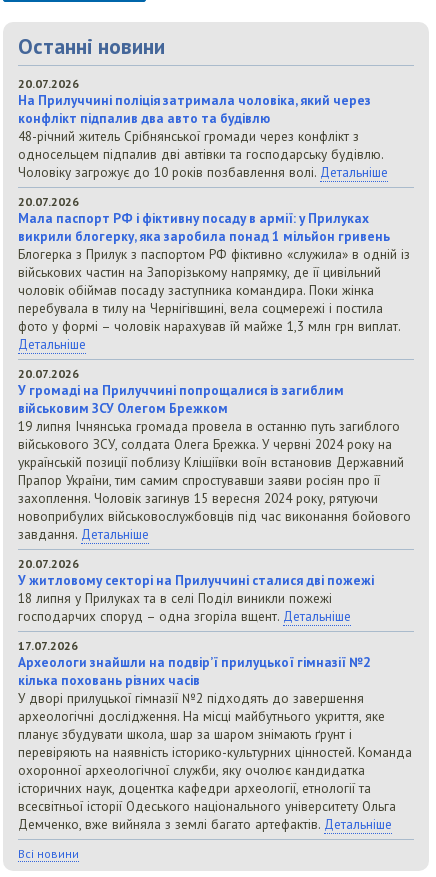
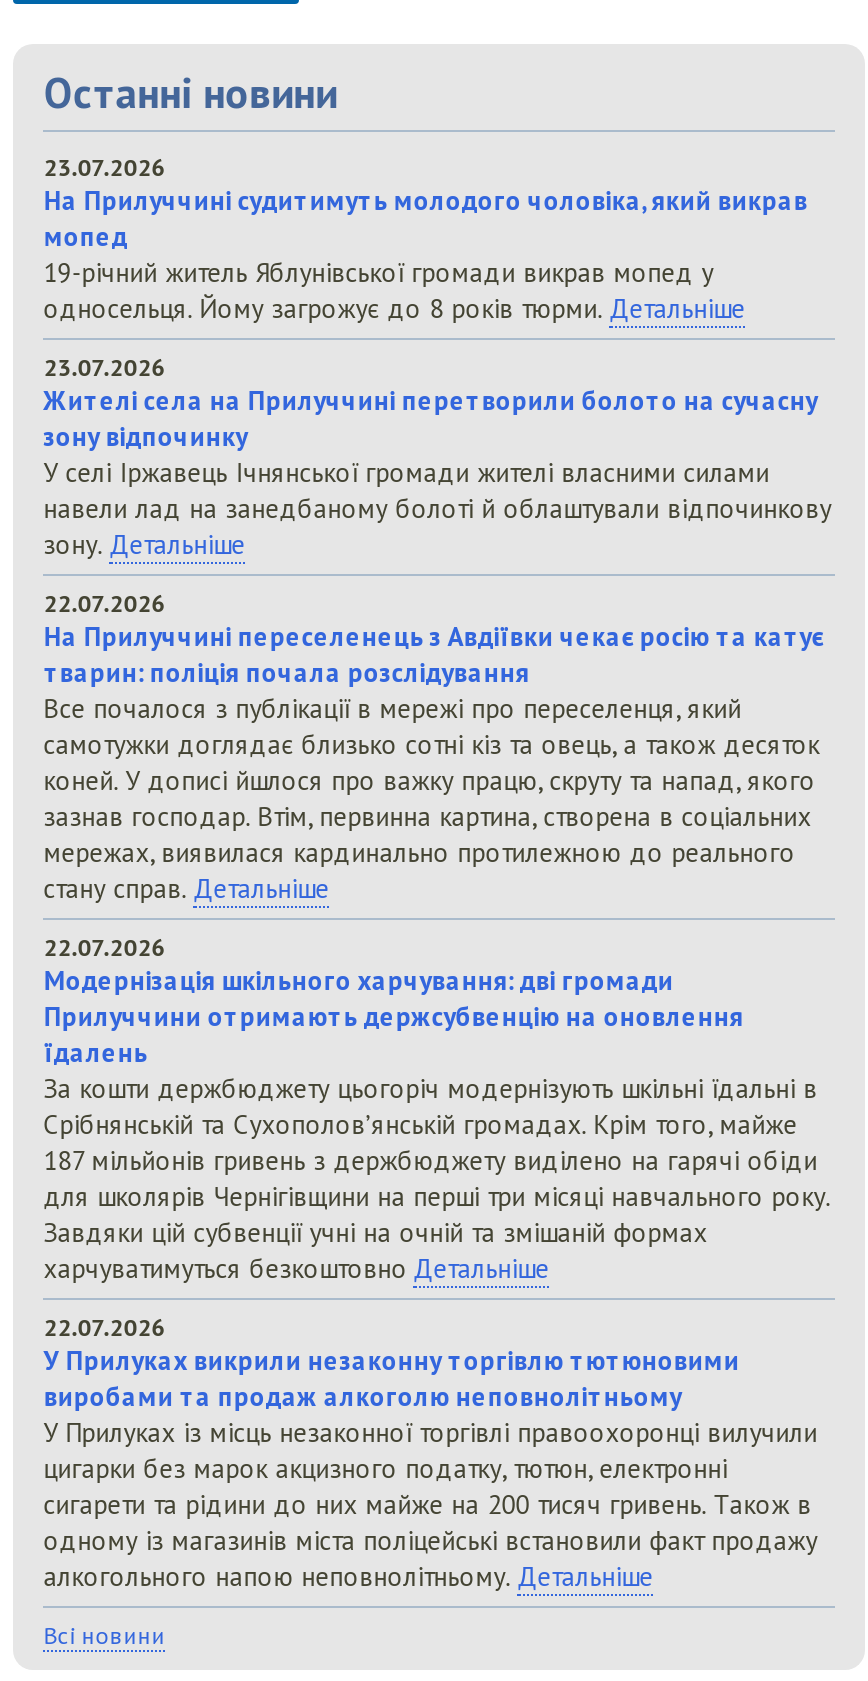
- 20.07.2026
- На Прилуччині поліція затримала чоловіка, який через
- конфлікт підпалив два авто та будівлю
- 48-річний житель Срібнянської громади через конфлікт з
- односельцем підпалив дві автівки та господарську будівлю.
- Чоловіку загрожує до 10 років позбавлення волі. Детальніше
+ 23.07.2026
+ На Прилуччині судитимуть молодого чоловіка, який викрав
+ мопед
+ 19-річний житель Яблунівської громади викрав мопед у
+ односельця. Йому загрожує до 8 років тюрми. Детальніше

- 20.07.2026
- Мала паспорт РФ і фіктивну посаду в армії: у Прилуках
- викрили блогерку, яка заробила понад 1 мільйон гривень
- Блогерка з Прилук з паспортом РФ фіктивно «служила» в одній із
- військових частин на Запорізькому напрямку, де її цивільний
- чоловік обіймав посаду заступника командира. Поки жінка
- перебувала в тилу на Чернігівщині, вела соцмережі і постила
- фото у формі – чоловік нарахував їй майже 1,3 млн грн виплат.
- Детальніше
+ 23.07.2026
+ Жителі села на Прилуччині перетворили болото на сучасну
+ зону відпочинку
+ У селі Іржавець Ічнянської громади жителі власними силами
+ навели лад на занедбаному болоті й облаштували відпочинкову
+ зону. Детальніше

- 20.07.2026
- У громаді на Прилуччині попрощалися із загиблим
- військовим ЗСУ Олегом Брежком
- 19 липня Ічнянська громада провела в останню путь загиблого
- військового ЗСУ, солдата Олега Брежка. У червні 2024 року на
- українській позиції поблизу Кліщіївки воїн встановив Державний
- Прапор України, тим самим спростувавши заяви росіян про її
- захоплення. Чоловік загинув 15 вересня 2024 року, рятуючи
- новоприбулих військовослужбовців під час виконання бойового
- завдання. Детальніше
+ 22.07.2026
+ На Прилуччині переселенець з Авдіївки чекає росію та катує
+ тварин: поліція почала розслідування
+ Все почалося з публікації в мережі про переселенця, який
+ самотужки доглядає близько сотні кіз та овець, а також десяток
+ коней. У дописі йшлося про важку працю, скруту та напад, якого
+ зазнав господар. Втім, первинна картина, створена в соціальних
+ мережах, виявилася кардинально протилежною до реального
+ стану справ. Детальніше

- 20.07.2026
- У житловому секторі на Прилуччині сталися дві пожежі
- 18 липня у Прилуках та в селі Поділ виникли пожежі
- господарчих споруд – одна згоріла вщент. Детальніше
+ 22.07.2026
+ Модернізація шкільного харчування: дві громади
+ Прилуччини отримають держсубвенцію на оновлення
+ їдалень
+ За кошти держбюджету цьогоріч модернізують шкільні їдальні в
+ Срібнянській та Сухополов’янській громадах. Крім того, майже
+ 187 мільйонів гривень з держбюджету виділено на гарячі обіди
+ для школярів Чернігівщини на перші три місяці навчального року.
+ Завдяки цій субвенції учні на очній та змішаній формах
+ харчуватимуться безкоштовно Детальніше

- 17.07.2026
- Археологи знайшли на подвір’ї прилуцької гімназії №2
- кілька поховань різних часів
- У дворі прилуцької гімназії №2 підходять до завершення
- археологічні дослідження. На місці майбутнього укриття, яке
- планує збудувати школа, шар за шаром знімають ґрунт і
- перевіряють на наявність історико-культурних цінностей. Команда
- охоронної археологічної служби, яку очолює кандидатка
- історичних наук, доцентка кафедри археології, етнології та
- всесвітньої історії Одеського національного університету Ольга
- Демченко, вже вийняла з землі багато артефактів. Детальніше
+ 22.07.2026
+ У Прилуках викрили незаконну торгівлю тютюновими
+ виробами та продаж алкоголю неповнолітньому
+ У Прилуках із місць незаконної торгівлі правоохоронці вилучили
+ цигарки без марок акцизного податку, тютюн, електронні
+ сигарети та рідини до них майже на 200 тисяч гривень. Також в
+ одному із магазинів міста поліцейські встановили факт продажу
+ алкогольного напою неповнолітньому. Детальніше
